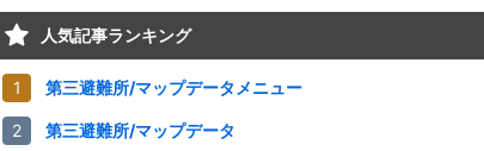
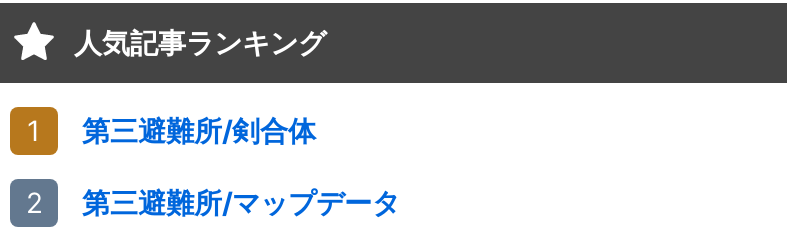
- 第三避難所/マップデータメニュー
+ 第三避難所/剣合体
